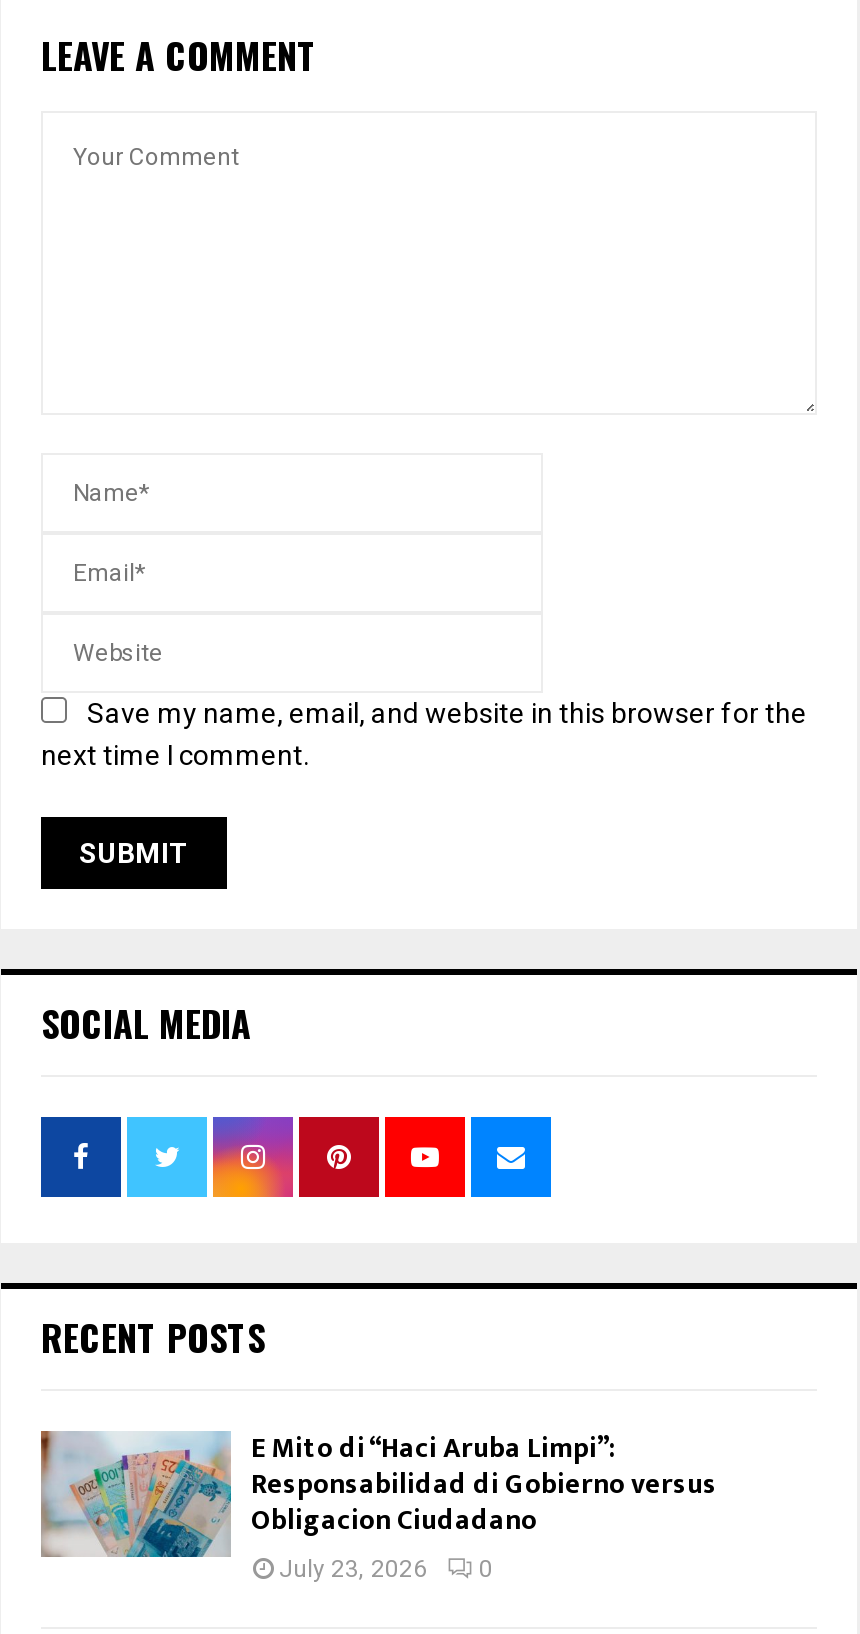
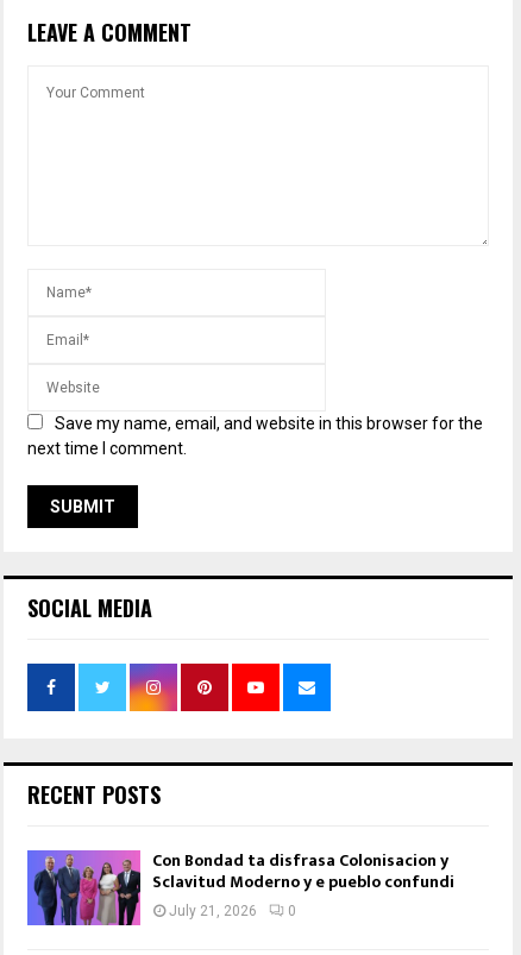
- [image]
- E Mito di “Haci Aruba Limpi”:
- Responsabilidad di Gobierno versus
- Obligacion Ciudadano
- July 23, 2026
+ [image]
+ Con Bondad ta disfrasa Colonisacion y
+ Sclavitud Moderno y e pueblo confundi
+ July 21, 2026
